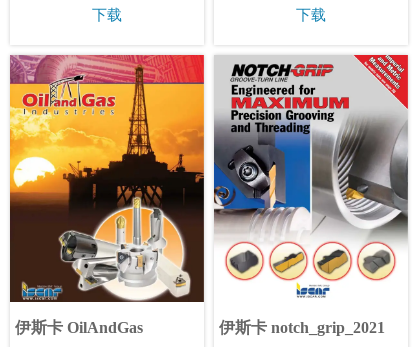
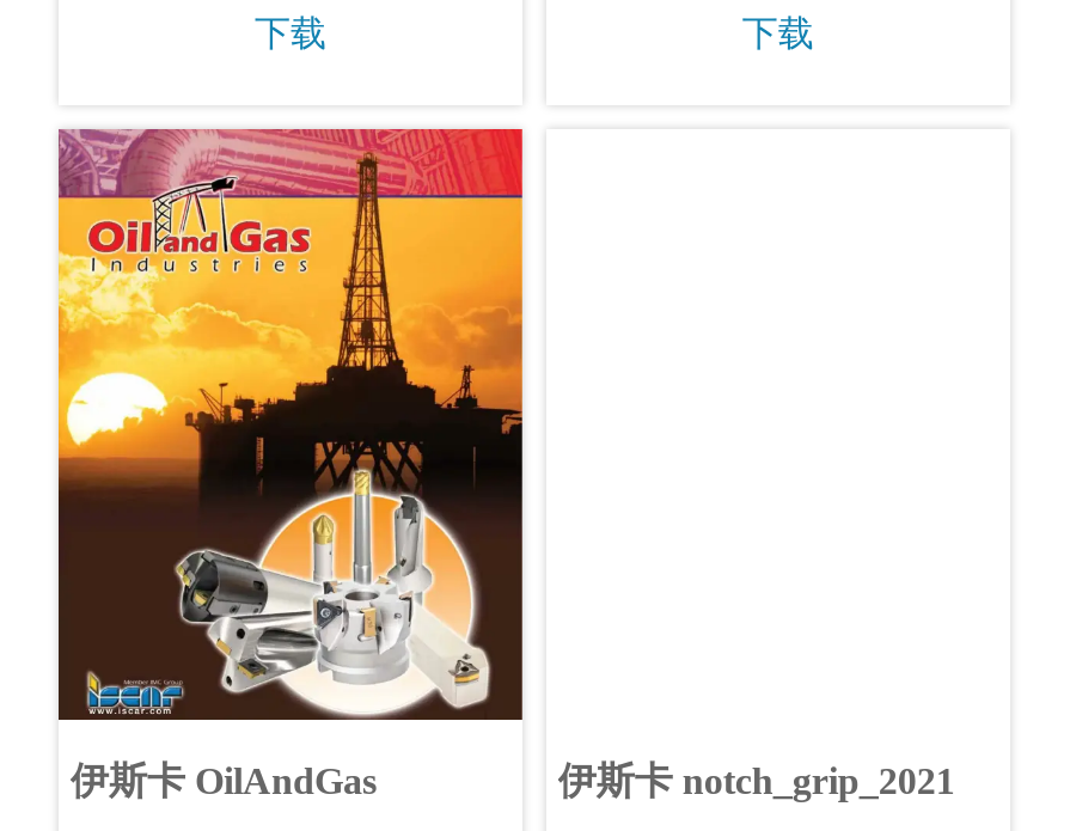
- [image]
